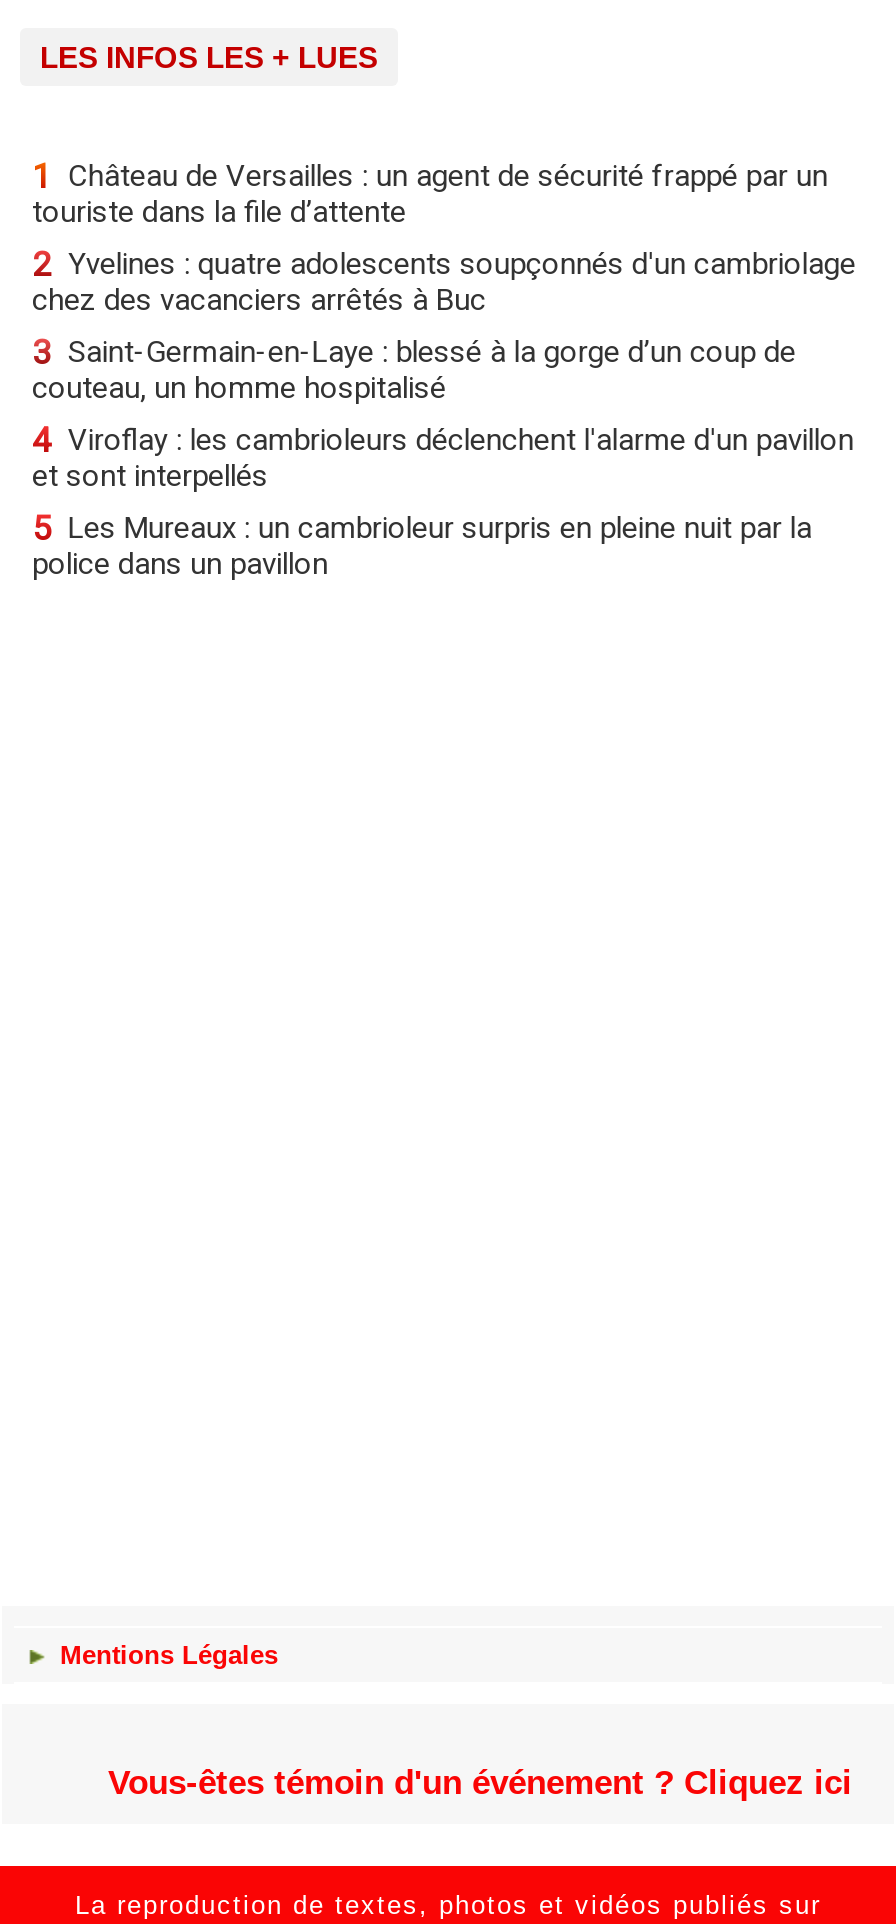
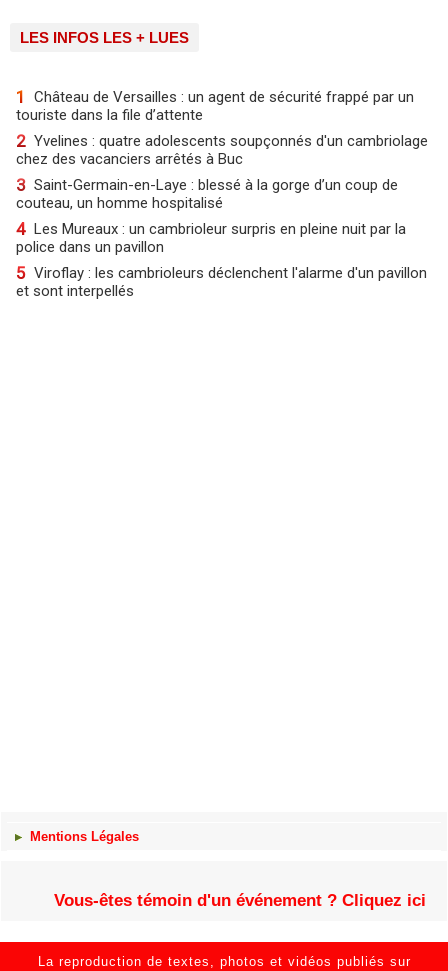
- 4 Viroflay : les cambrioleurs déclenchent l'alarme d'un pavillon
- 5 Les Mureaux : un cambrioleur surpris en pleine nuit par la
+ 4 Les Mureaux : un cambrioleur surpris en pleine nuit par la

moved down: et sont interpellés

moved up: police dans un pavillon

+ 5 Viroflay : les cambrioleurs déclenchent l'alarme d'un pavillon
